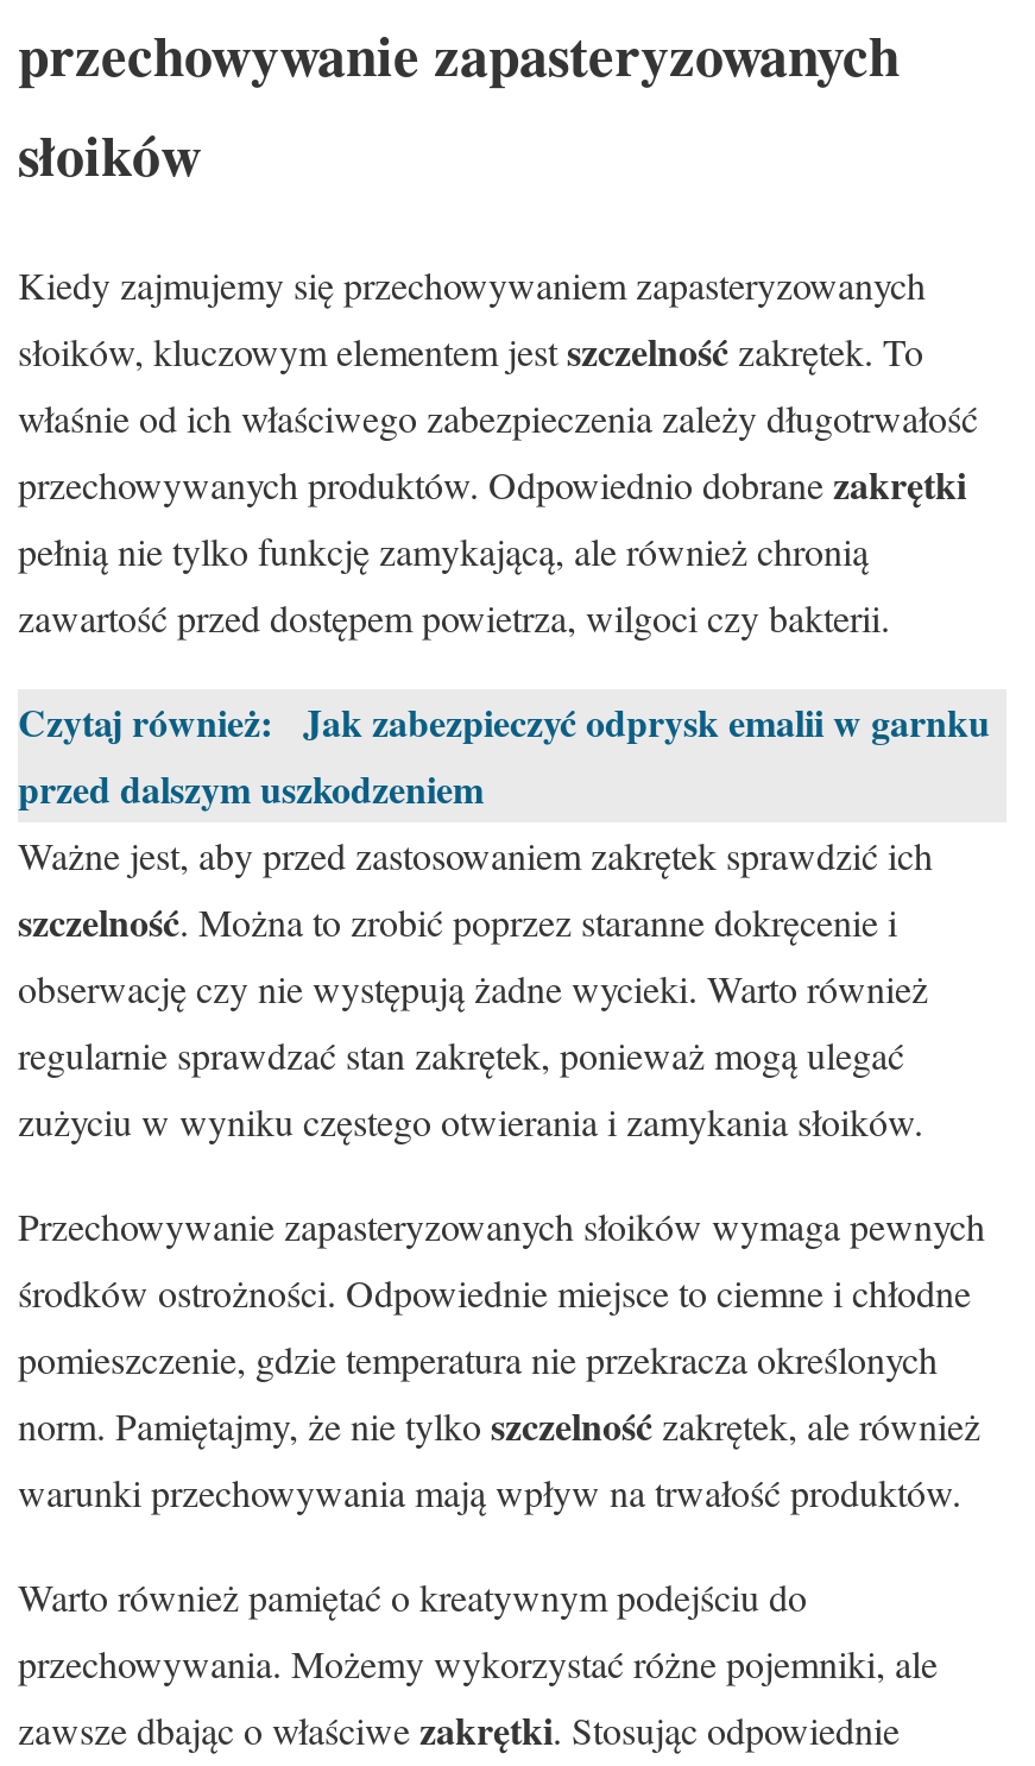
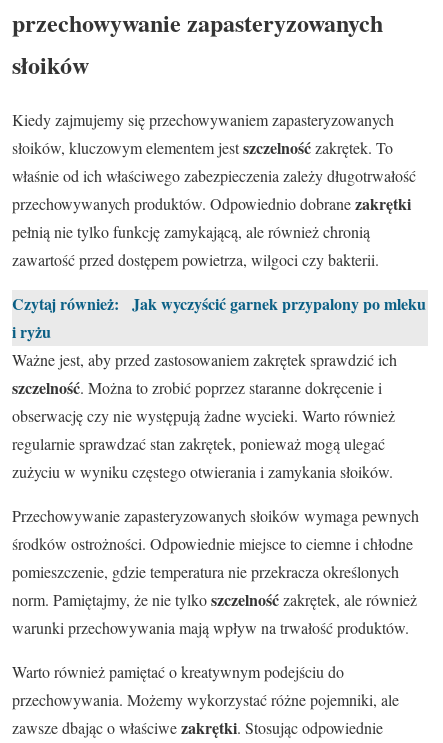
- Czytaj również: Jak zabezpieczyć odprysk emalii w garnku
- przed dalszym uszkodzeniem
+ Czytaj również: Jak wyczyścić garnek przypalony po mleku
+ i ryżu
